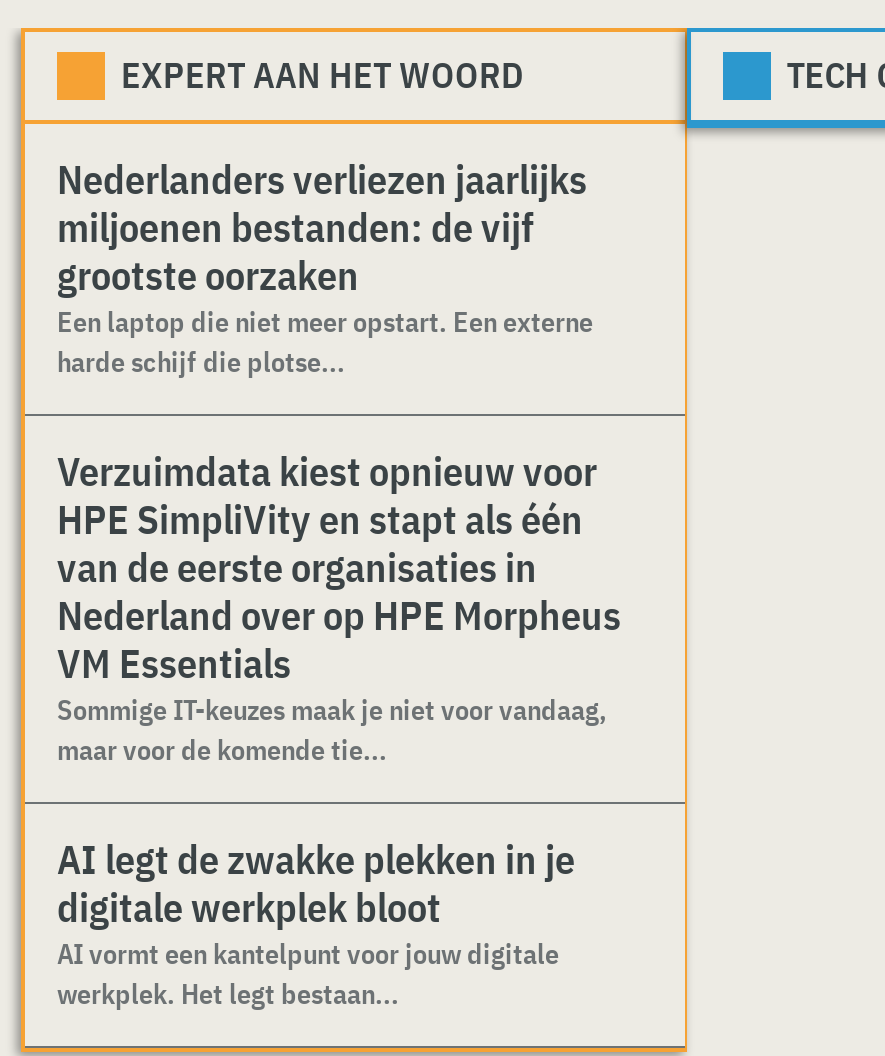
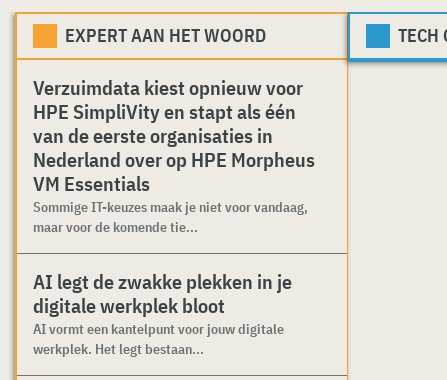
- Nederlanders verliezen jaarlijks
- miljoenen bestanden: de vijf
- grootste oorzaken
- Een laptop die niet meer opstart. Een externe
- harde schijf die plotse...
